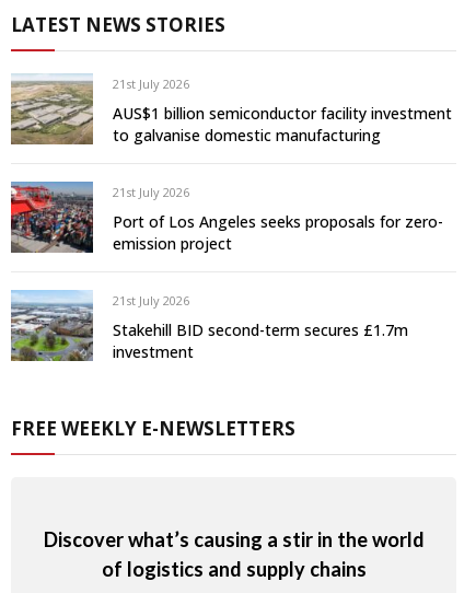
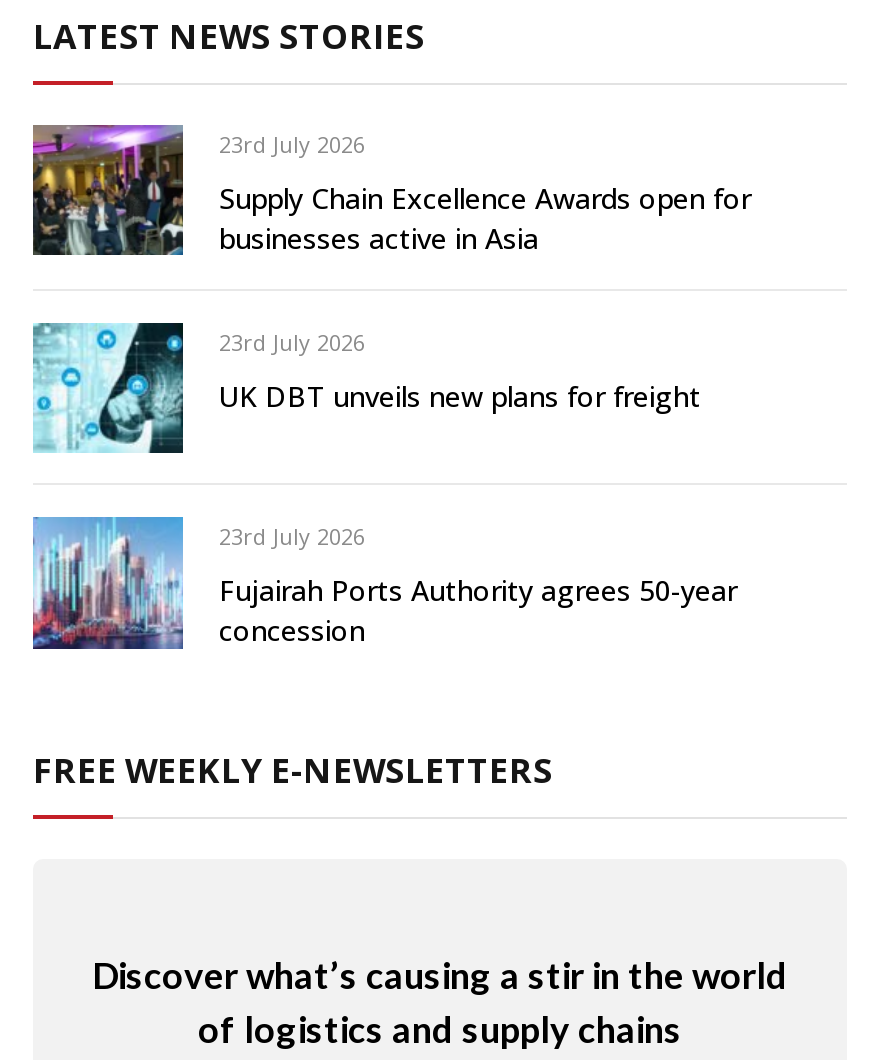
- [image]
- 21st July 2026
+ [image]
+ 23rd July 2026

- AUS$1 billion semiconductor facility investment
- to galvanise domestic manufacturing
+ Supply Chain Excellence Awards open for
+ businesses active in Asia

- [image]
- 21st July 2026
+ [image]
+ 23rd July 2026

- Port of Los Angeles seeks proposals for zero-
- emission project
+ UK DBT unveils new plans for freight

- [image]
- 21st July 2026
+ [image]
+ 23rd July 2026

- Stakehill BID second-term secures £1.7m
- investment
+ Fujairah Ports Authority agrees 50-year
+ concession
